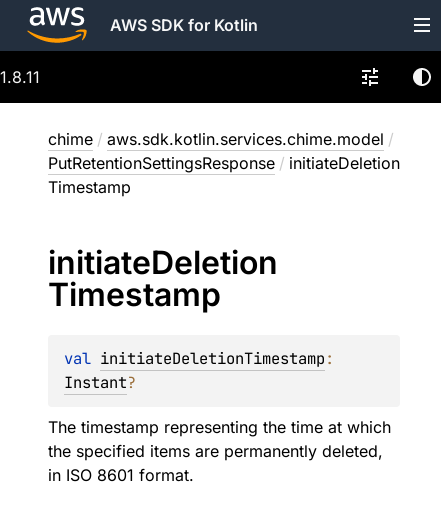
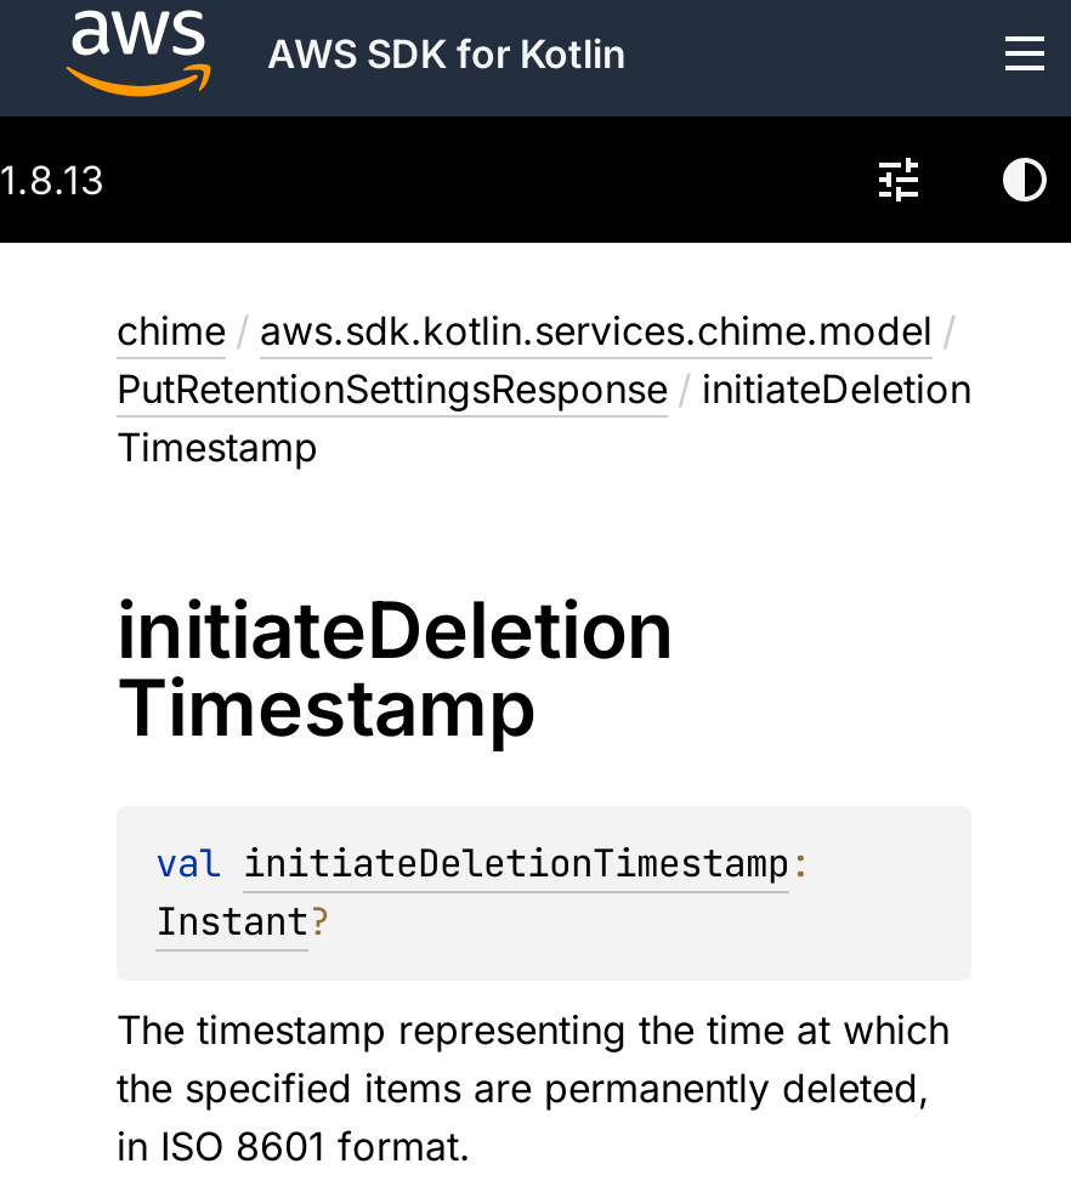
- 1.8.11
+ 1.8.13
